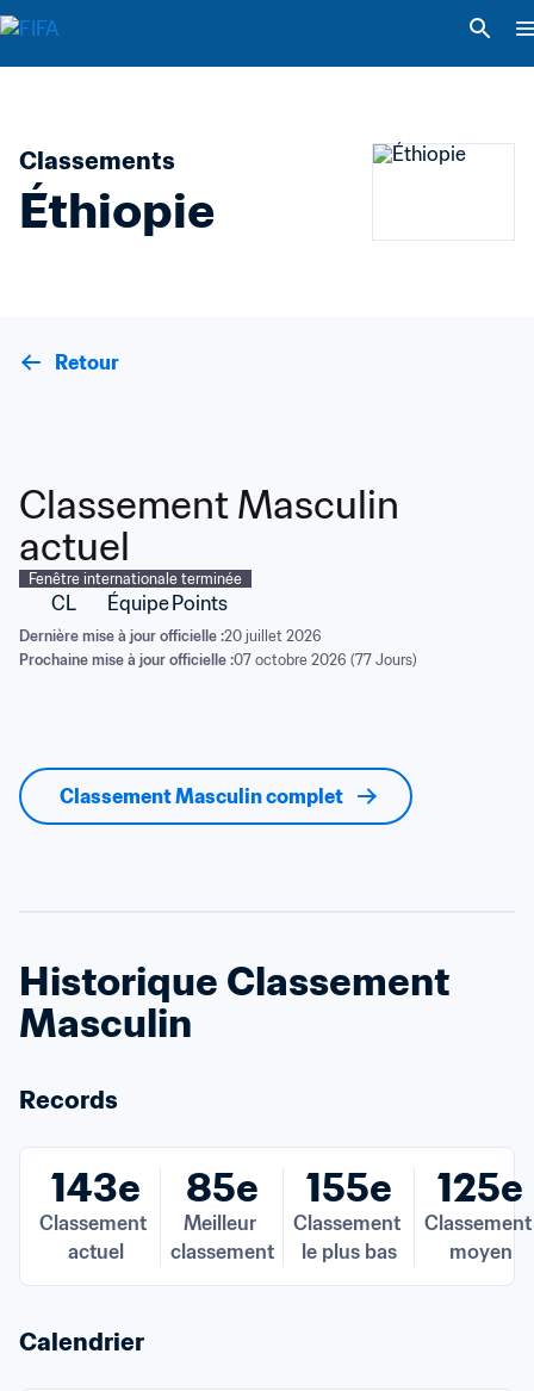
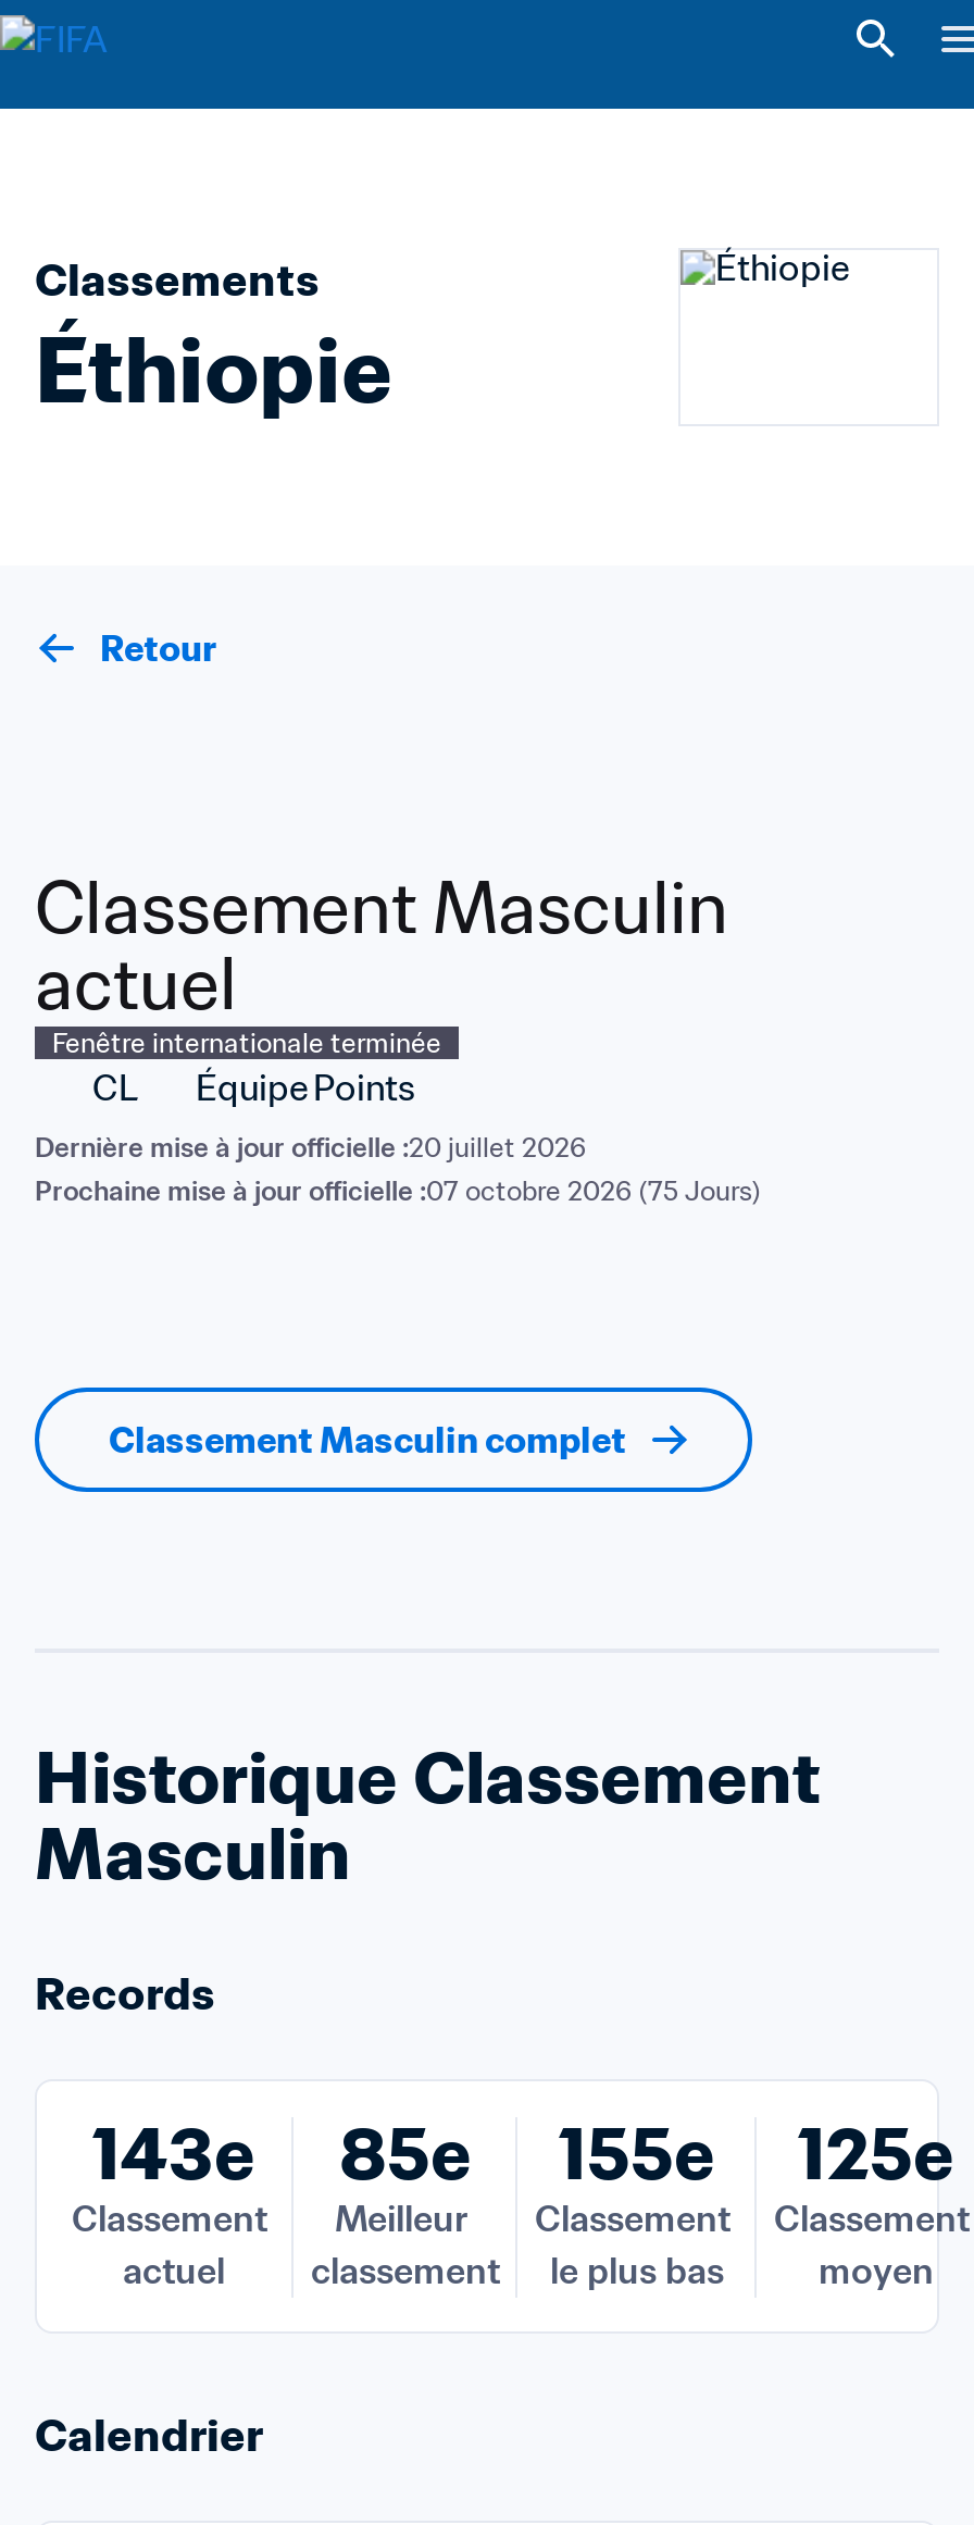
- Prochaine mise à jour officielle : 07 octobre 2026 (77 Jours)
+ Prochaine mise à jour officielle : 07 octobre 2026 (75 Jours)
